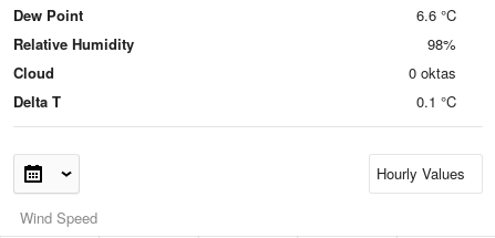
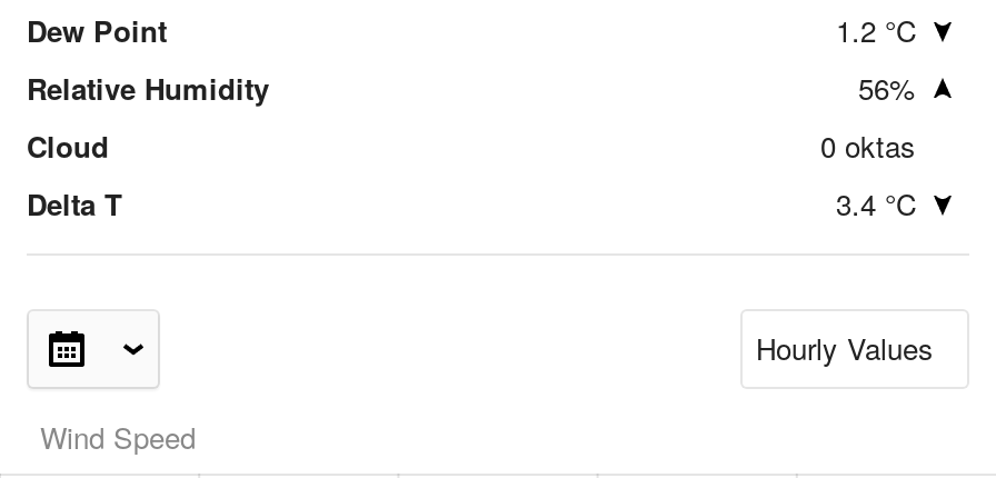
- 6.6 °C
+ 1.2 °C

- 98%
+ 56%

- 0.1 °C
+ 3.4 °C
